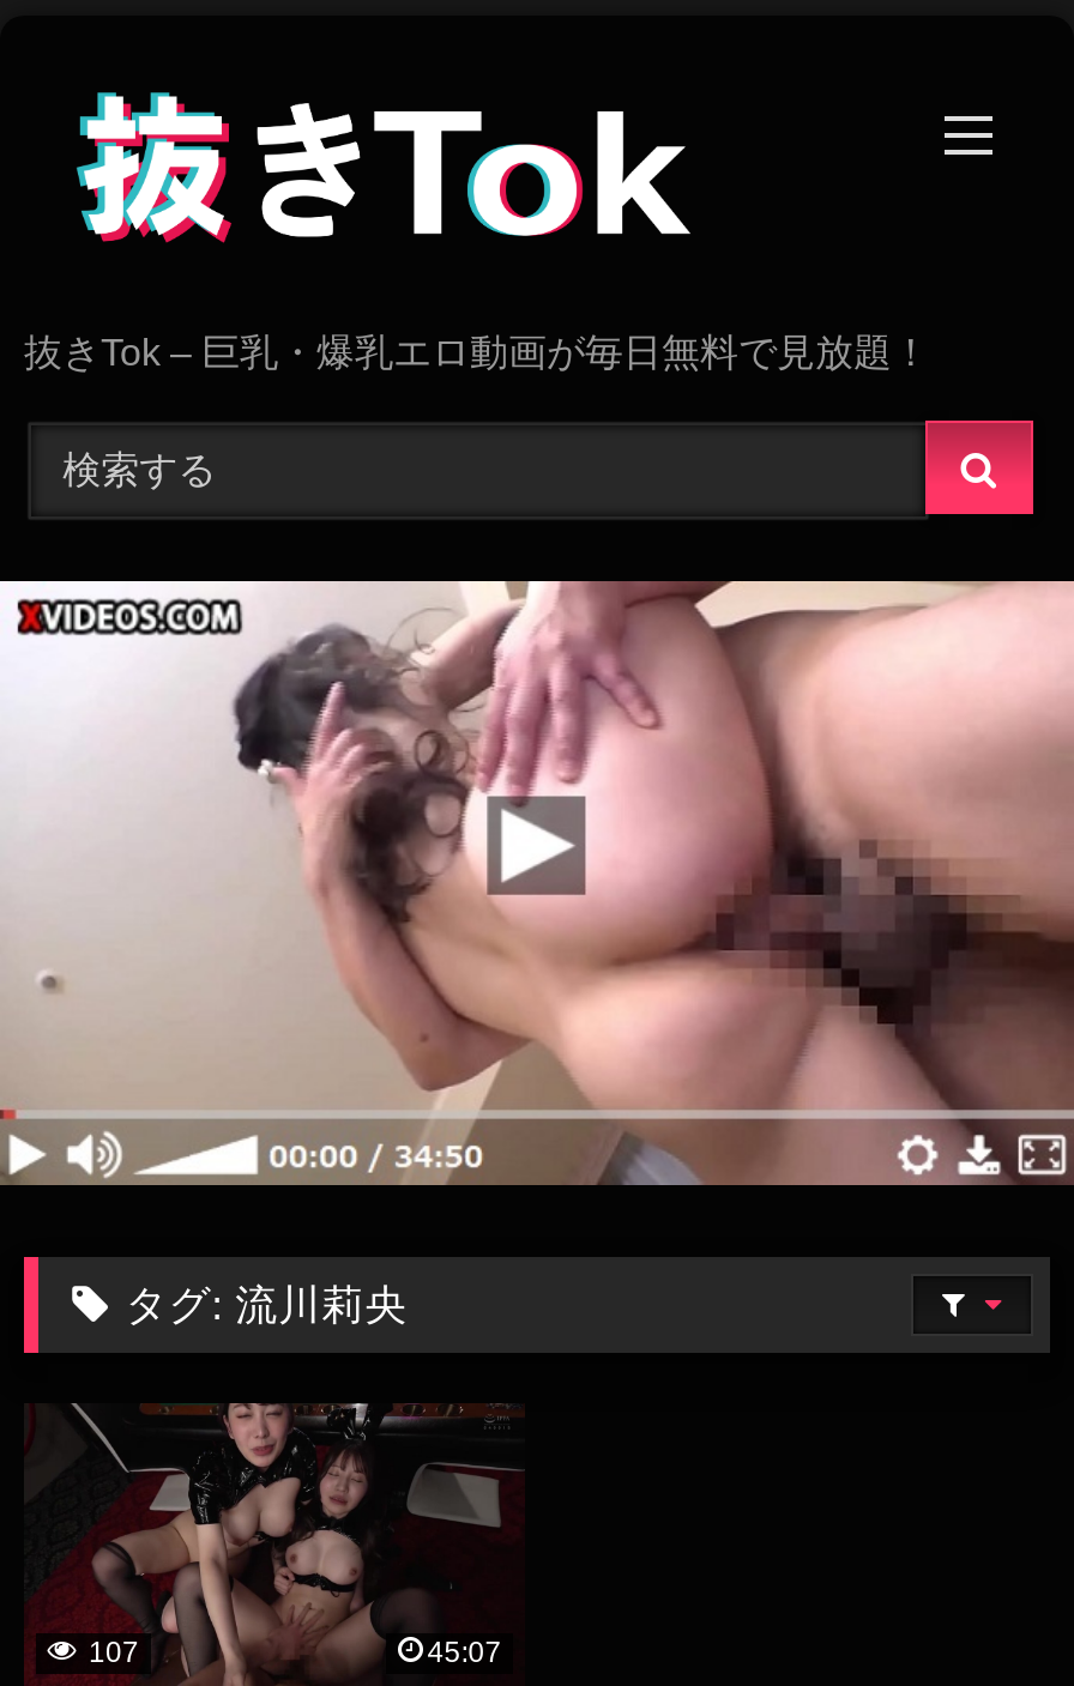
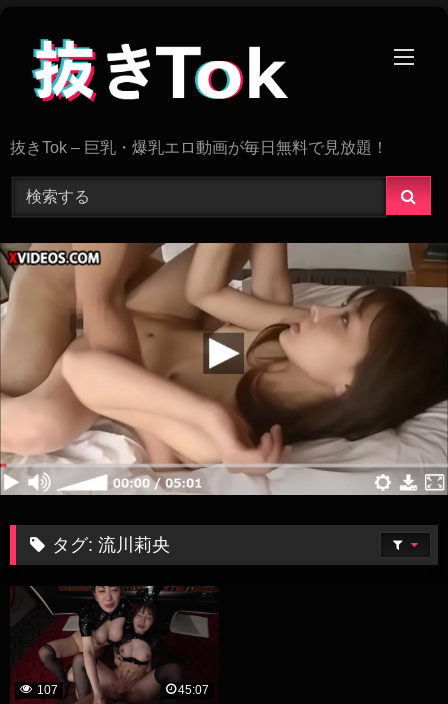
- [image]
+ [image]
